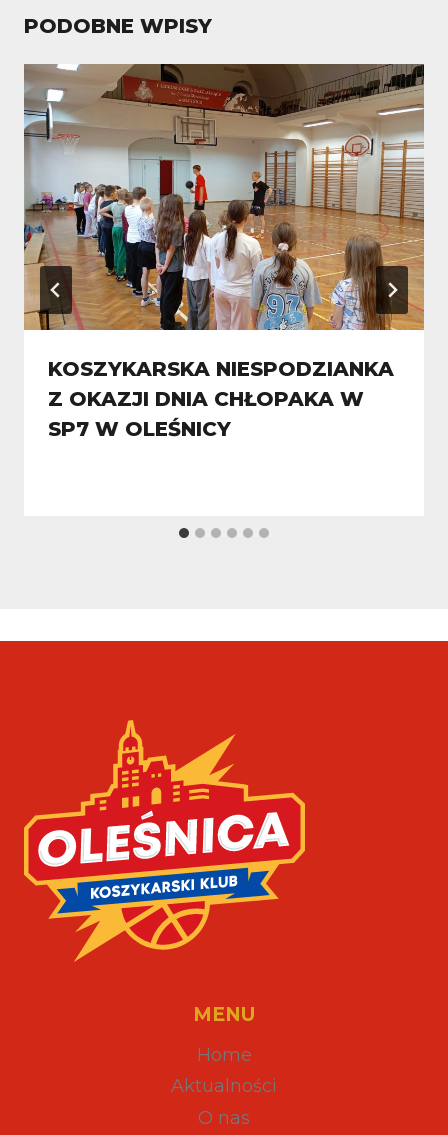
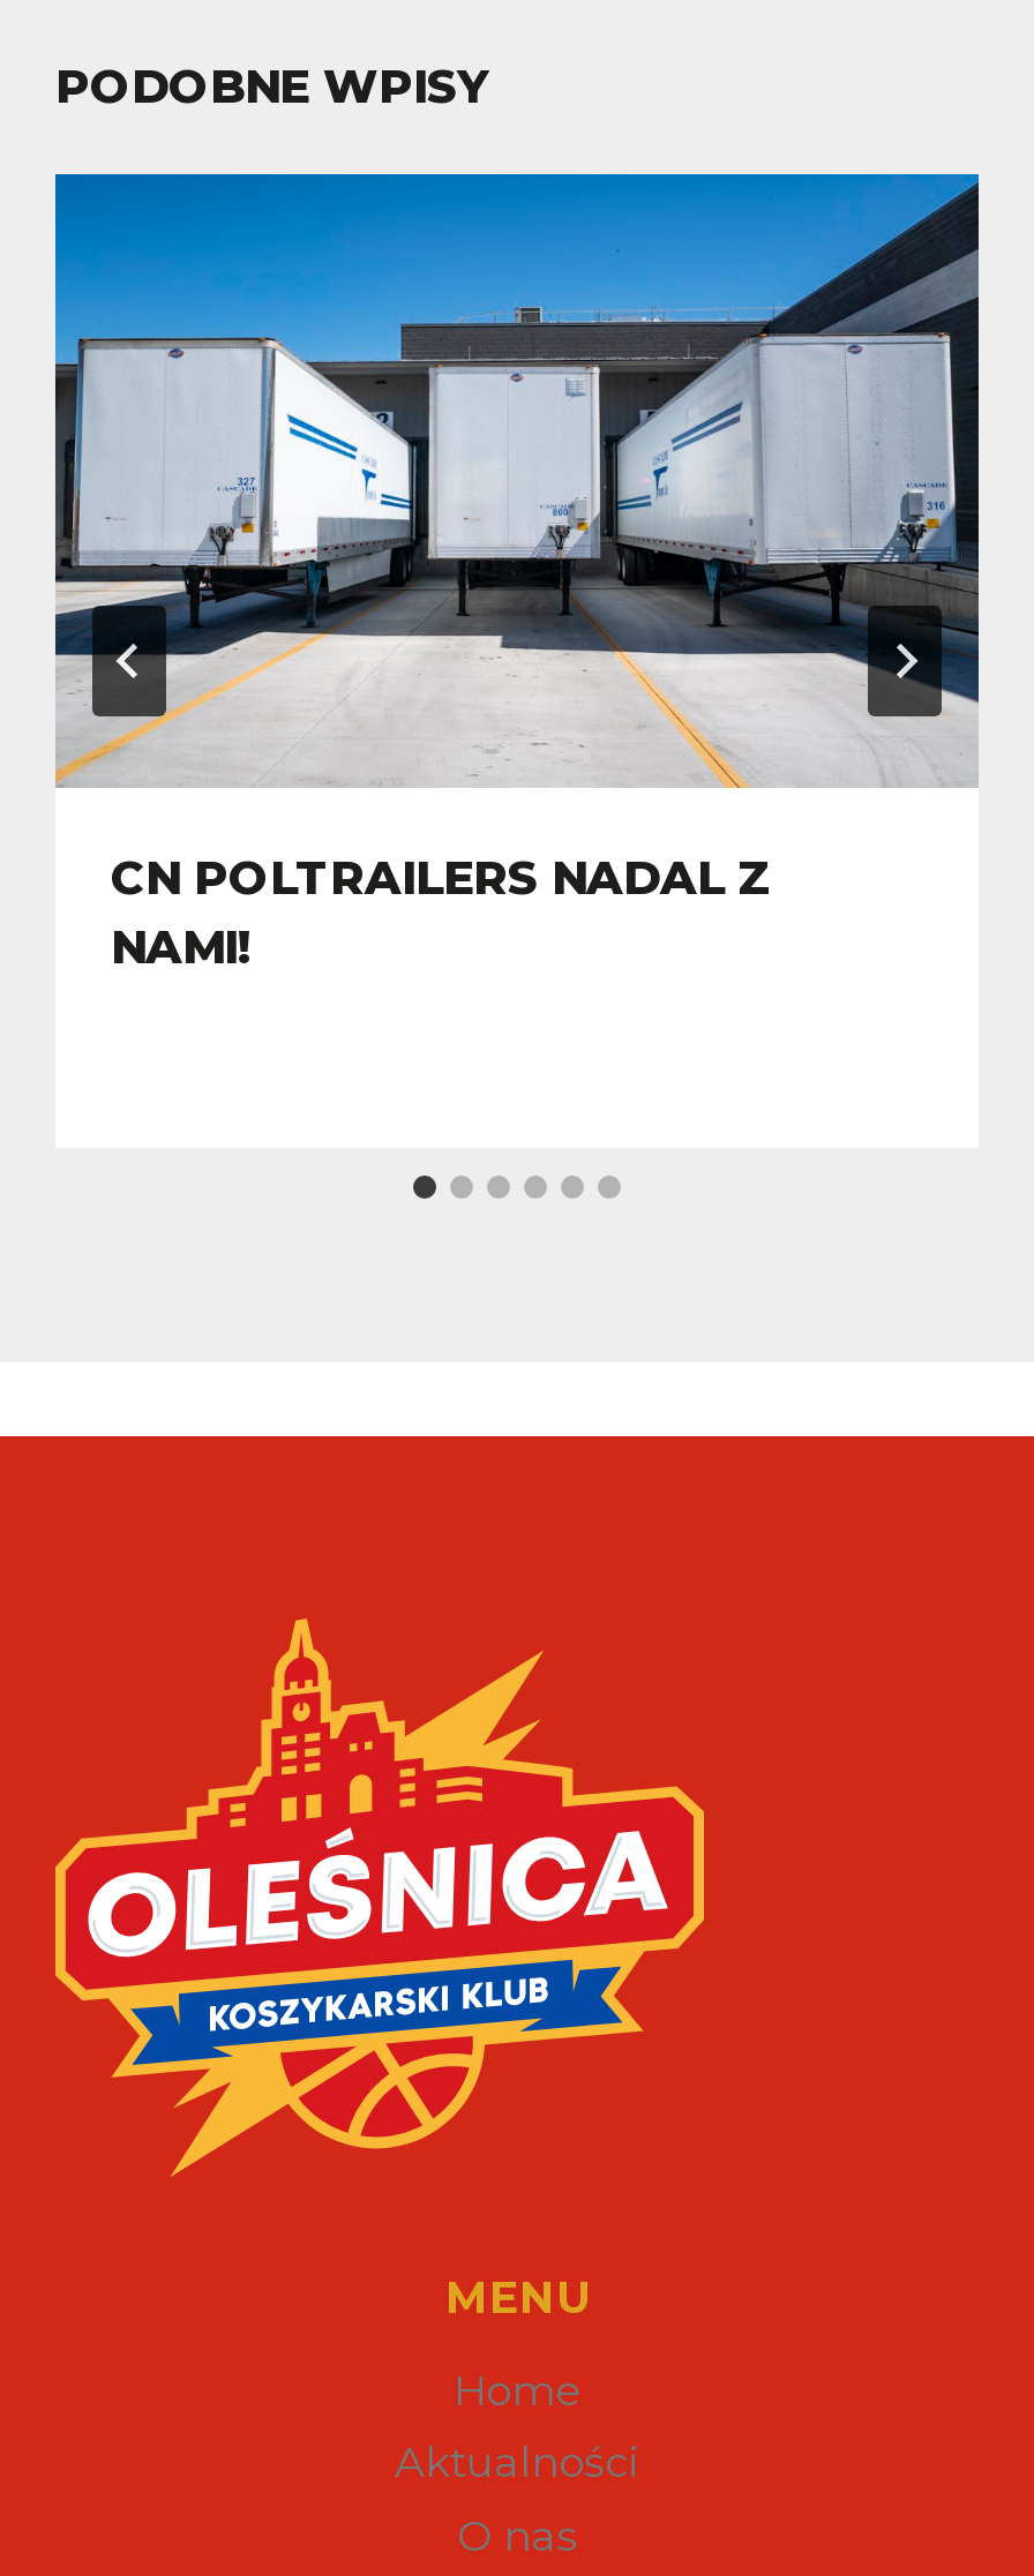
- [image]
- KOSZYKARSKA NIESPODZIANKA
- Z OKAZJI DNIA CHŁOPAKA W
- SP7 W OLEŚNICY
+ [image]
+ CN POLTRAILERS NADAL Z
+ NAMI!
